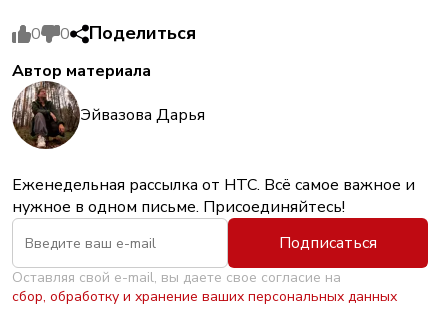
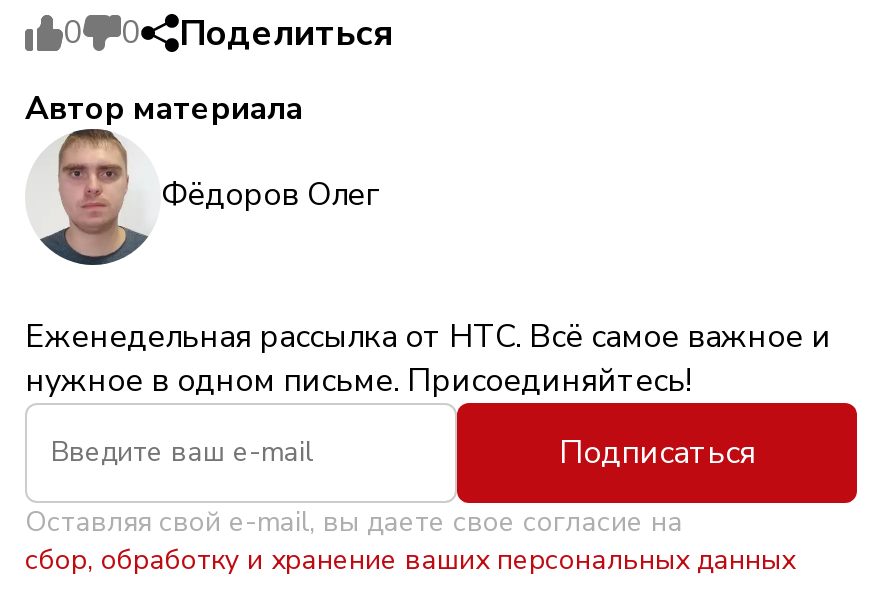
- [image]
- Эйвазова Дарья
+ [image]
+ Фёдоров Олег
